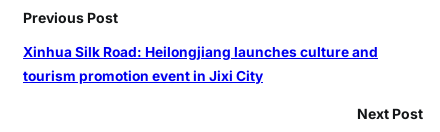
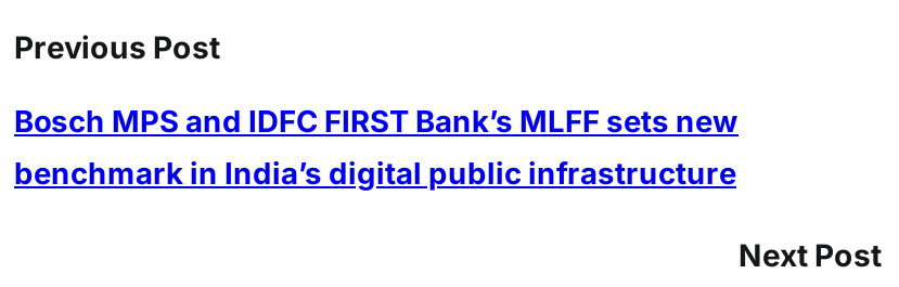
- Xinhua Silk Road: Heilongjiang launches culture and
+ Bosch MPS and IDFC FIRST Bank’s MLFF sets new

- tourism promotion event in Jixi City
+ benchmark in India’s digital public infrastructure
